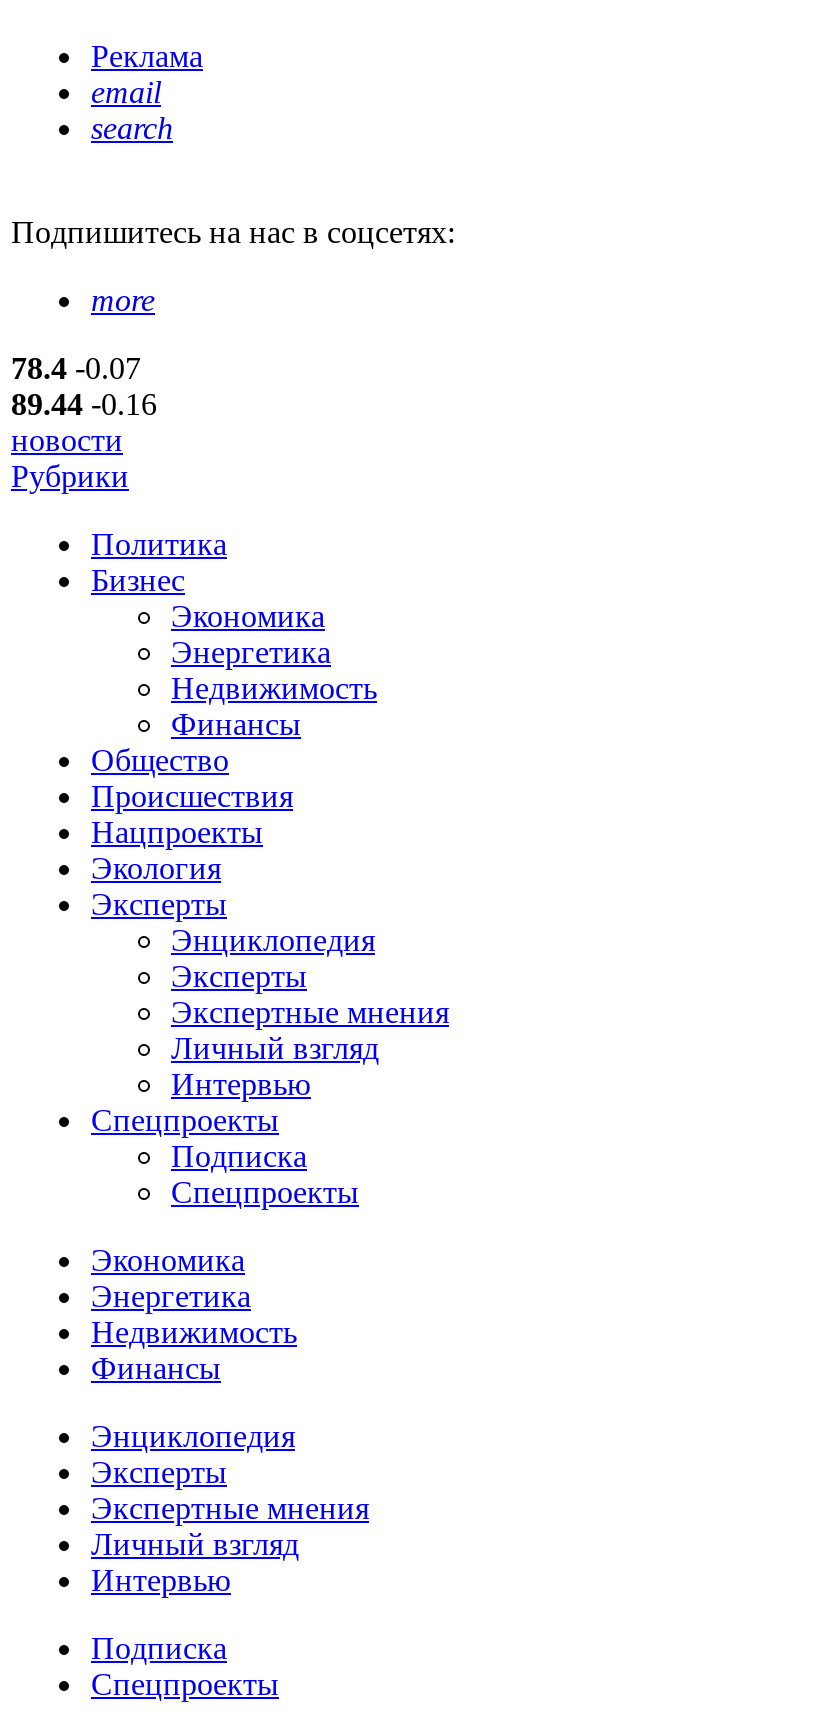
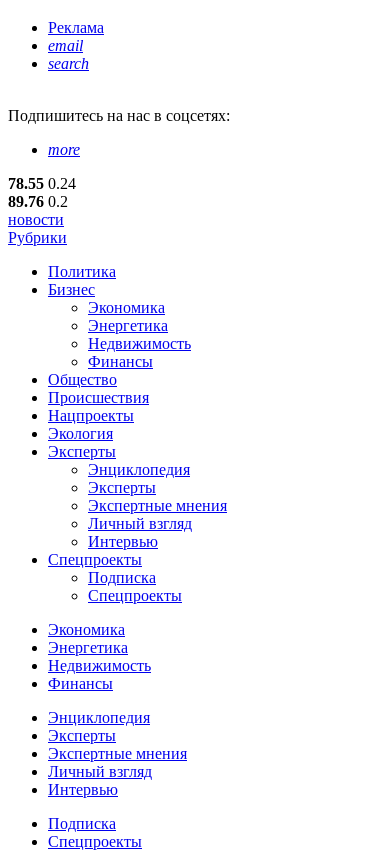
- 78.4 -0.07
+ 78.55 0.24

- 89.44 -0.16
+ 89.76 0.2
